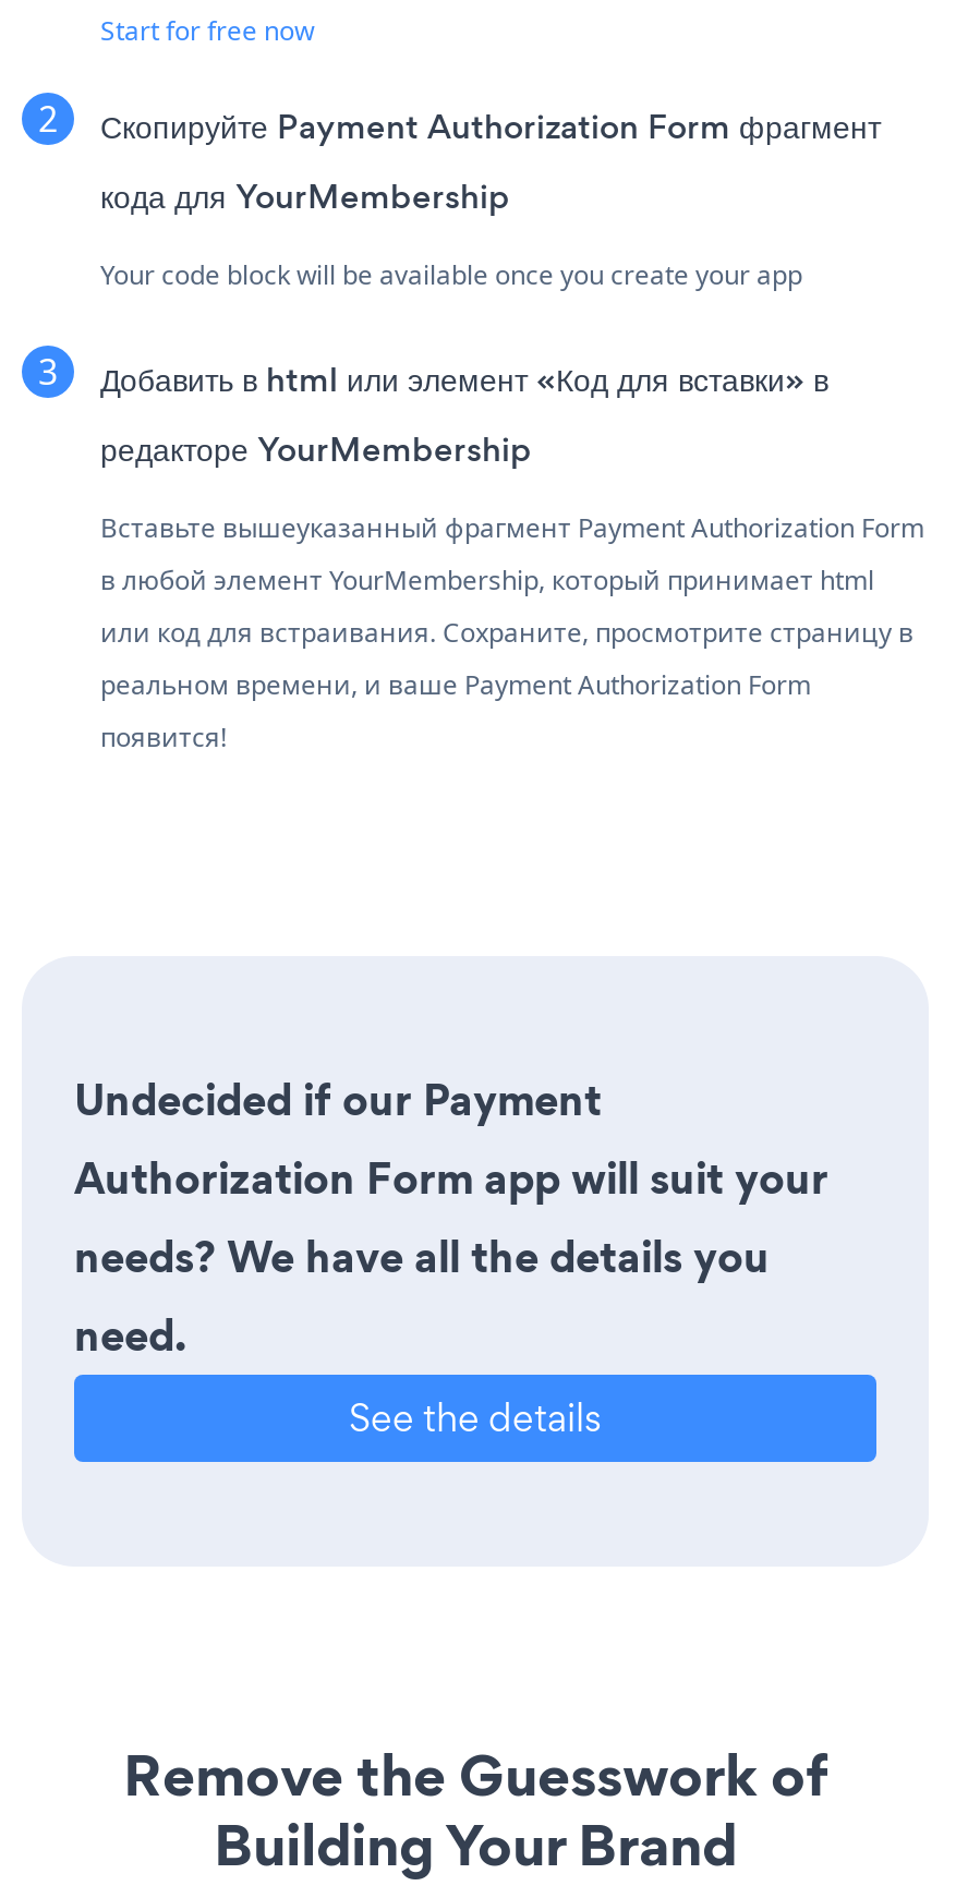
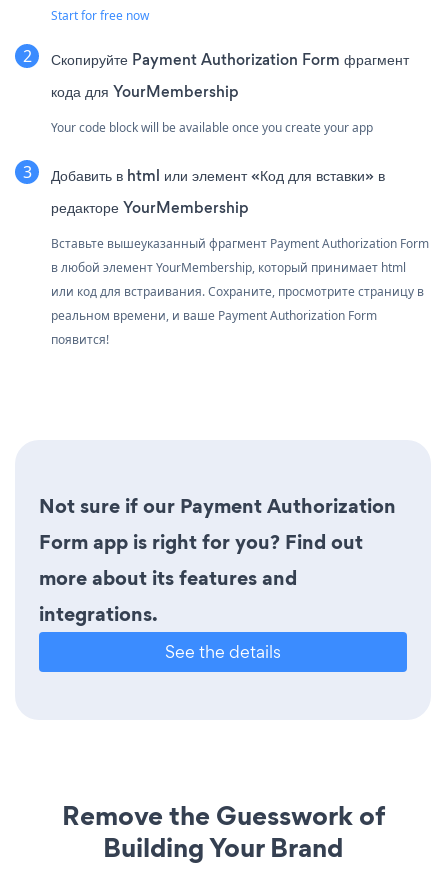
- Undecided if our Payment
- Authorization Form app will suit your
- needs? We have all the details you
- need.
+ Not sure if our Payment Authorization
+ Form app is right for you? Find out
+ more about its features and
+ integrations.
